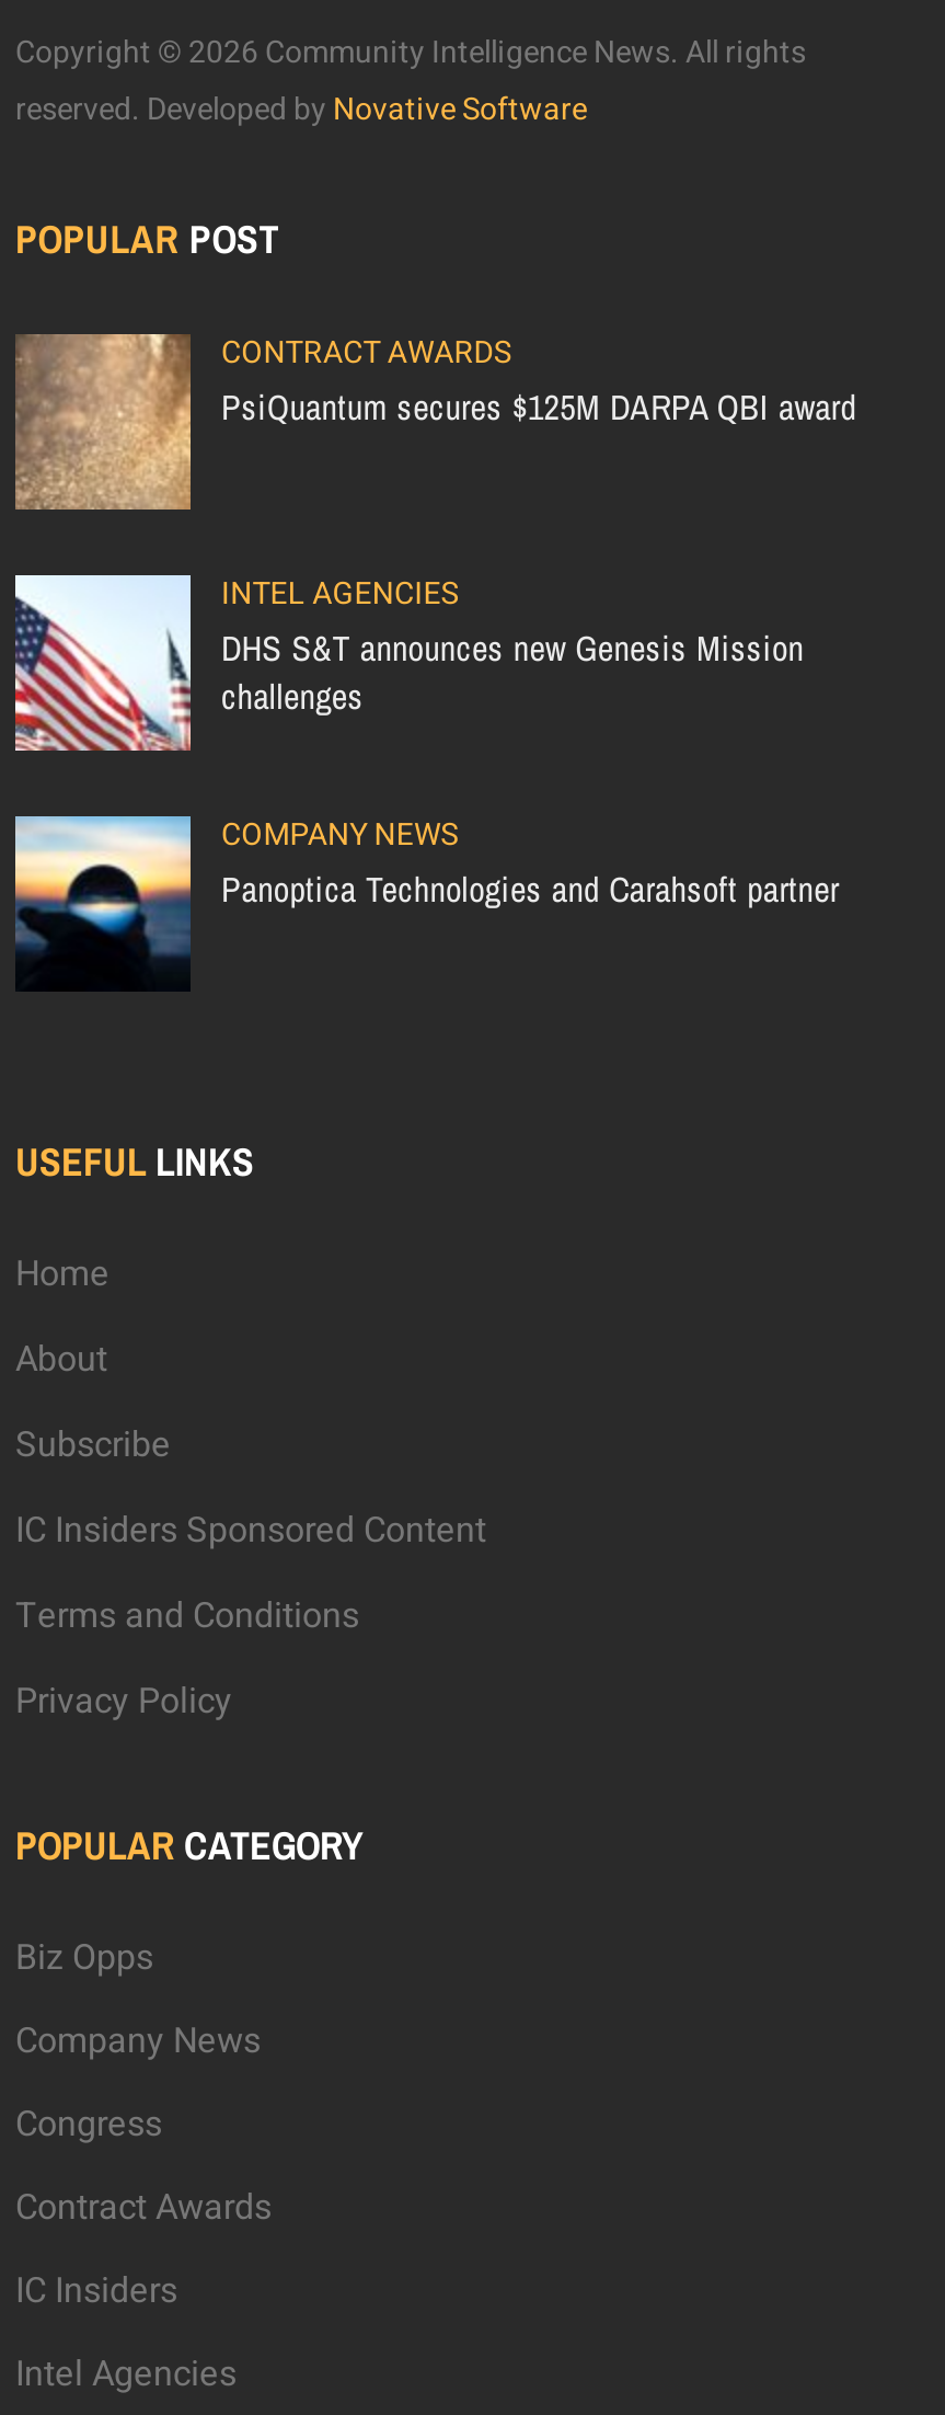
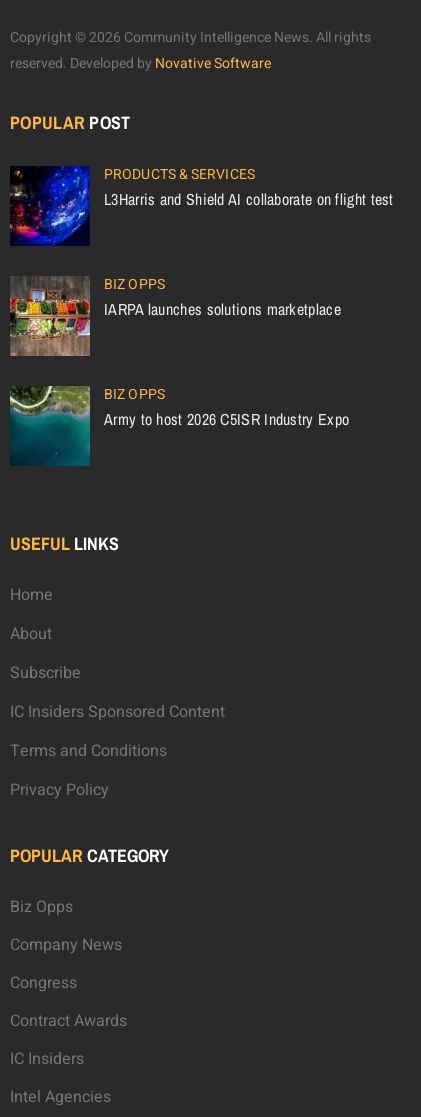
- [image]
- CONTRACT AWARDS
- PsiQuantum secures $125M DARPA QBI award
+ [image]
+ PRODUCTS & SERVICES
+ L3Harris and Shield AI collaborate on flight test

- [image]
- INTEL AGENCIES
- DHS S&T announces new Genesis Mission
- challenges
+ [image]
+ BIZ OPPS
+ IARPA launches solutions marketplace

- [image]
- COMPANY NEWS
- Panoptica Technologies and Carahsoft partner
+ [image]
+ BIZ OPPS
+ Army to host 2026 C5ISR Industry Expo
